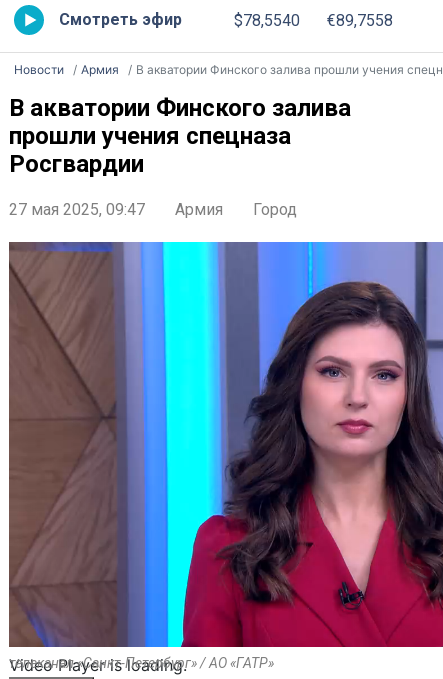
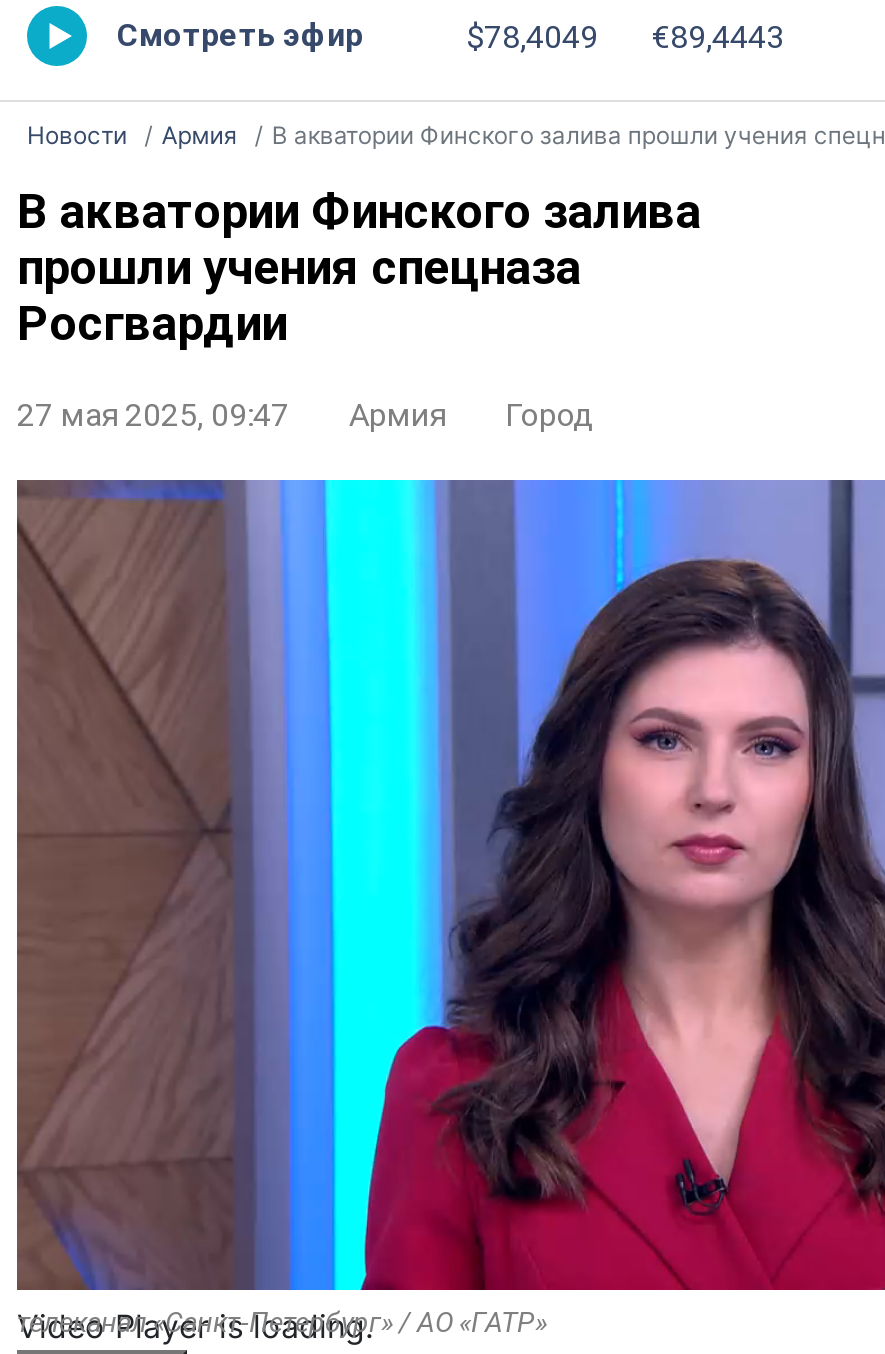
- $78,5540
+ $78,4049

- €89,7558
+ €89,4443
